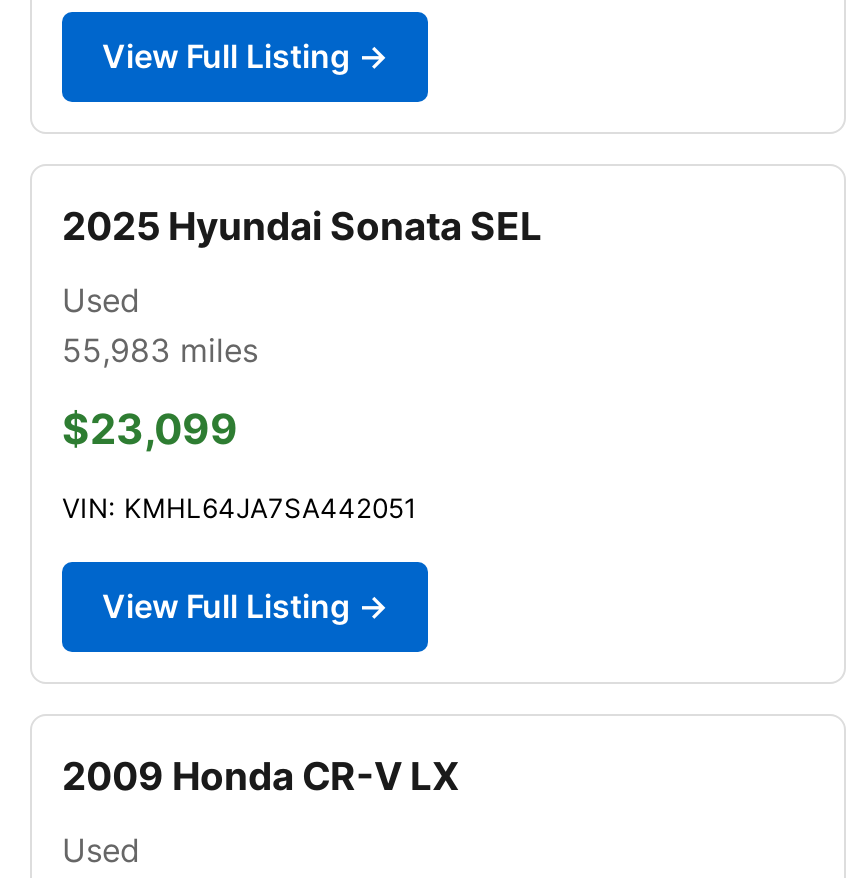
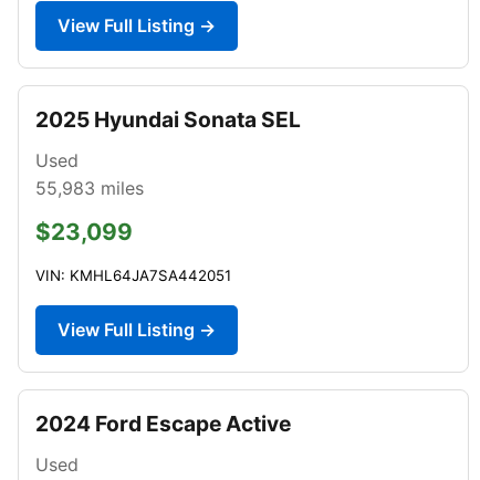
- 2009 Honda CR-V LX
+ 2024 Ford Escape Active
